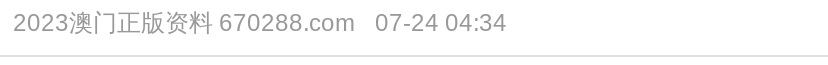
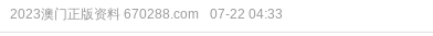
- 2023澳门正版资料 670288.com 07-24 04:34
+ 2023澳门正版资料 670288.com 07-22 04:33
